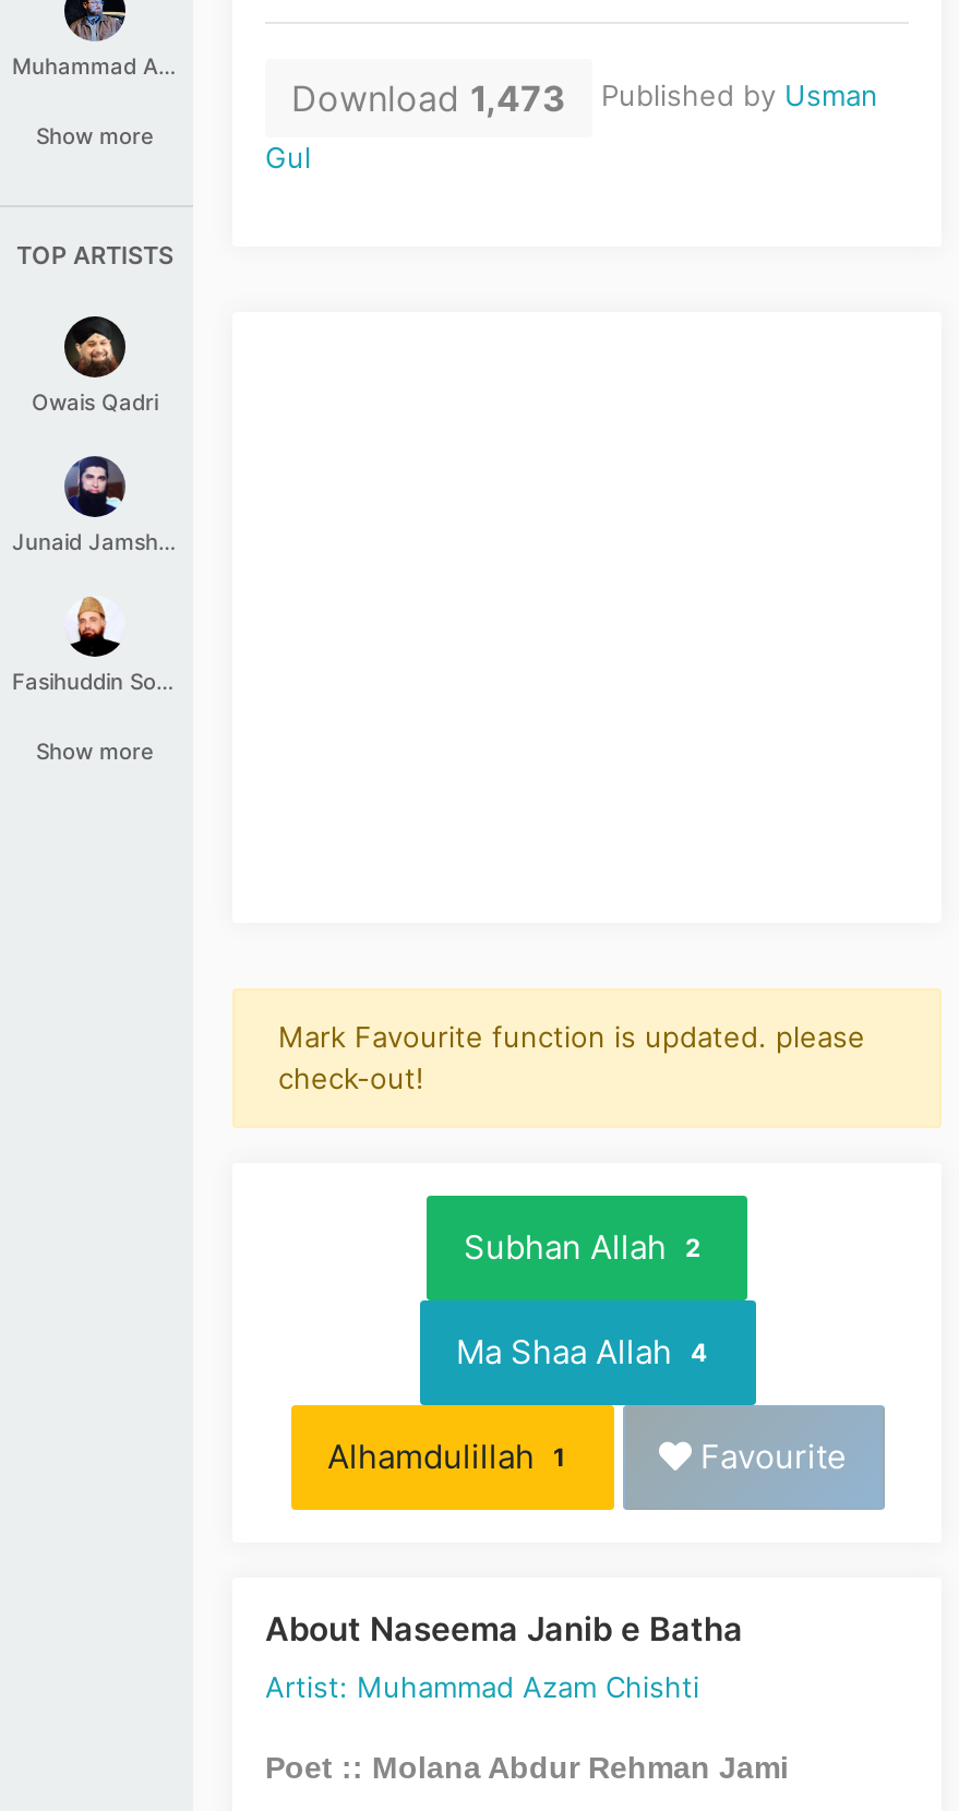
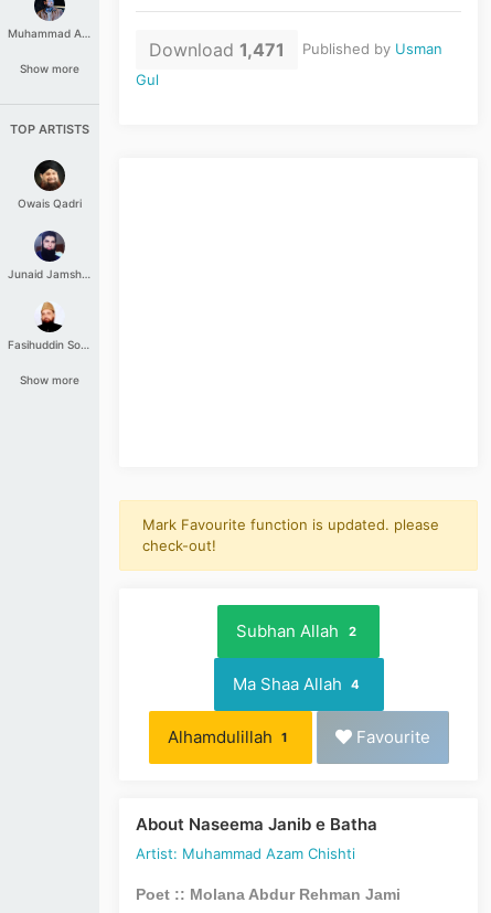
- Download 1,473 Published by Usman
+ Download 1,471 Published by Usman
